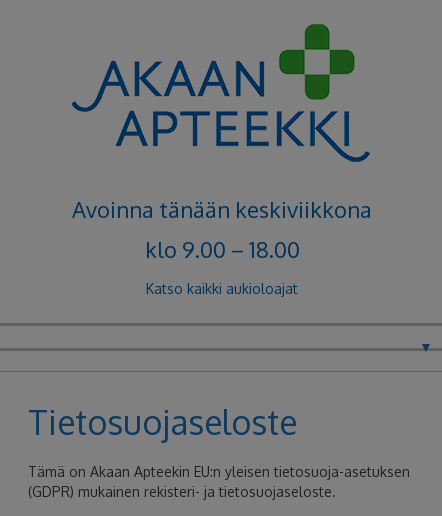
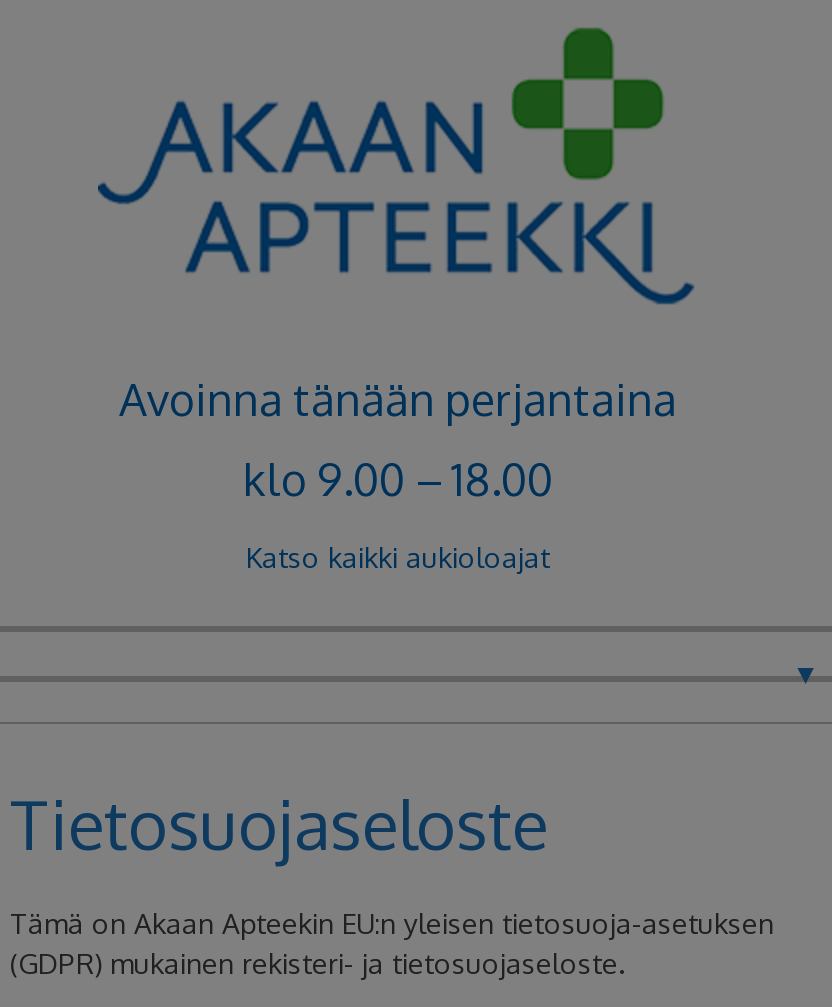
- Avoinna tänään keskiviikkona
+ Avoinna tänään perjantaina
